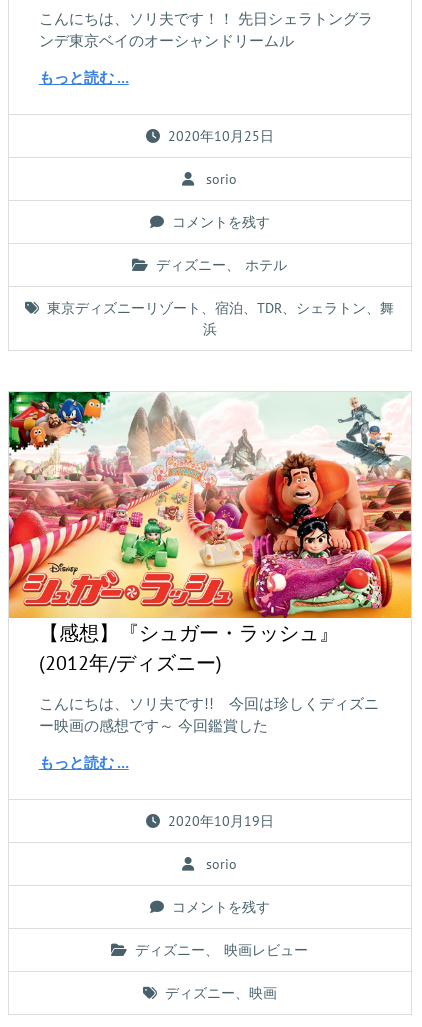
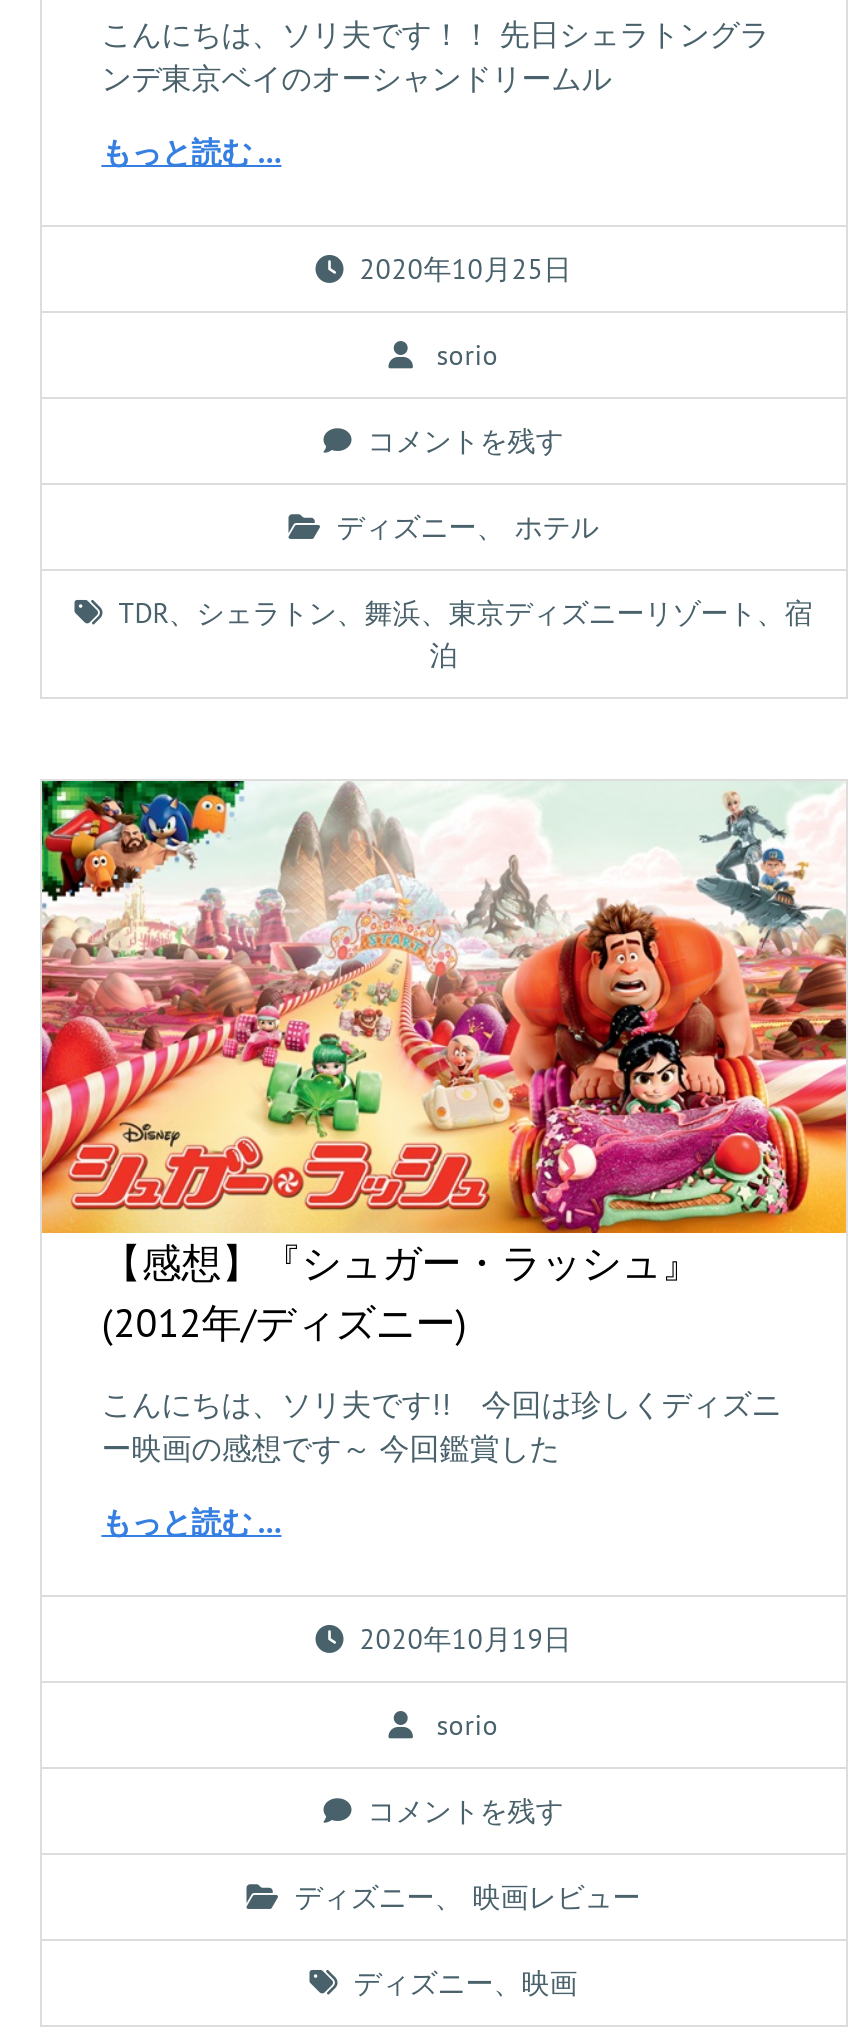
- 東京ディズニーリゾート、宿泊、TDR、シェラトン、舞
- 浜
+ TDR、シェラトン、舞浜、東京ディズニーリゾート、宿
+ 泊
